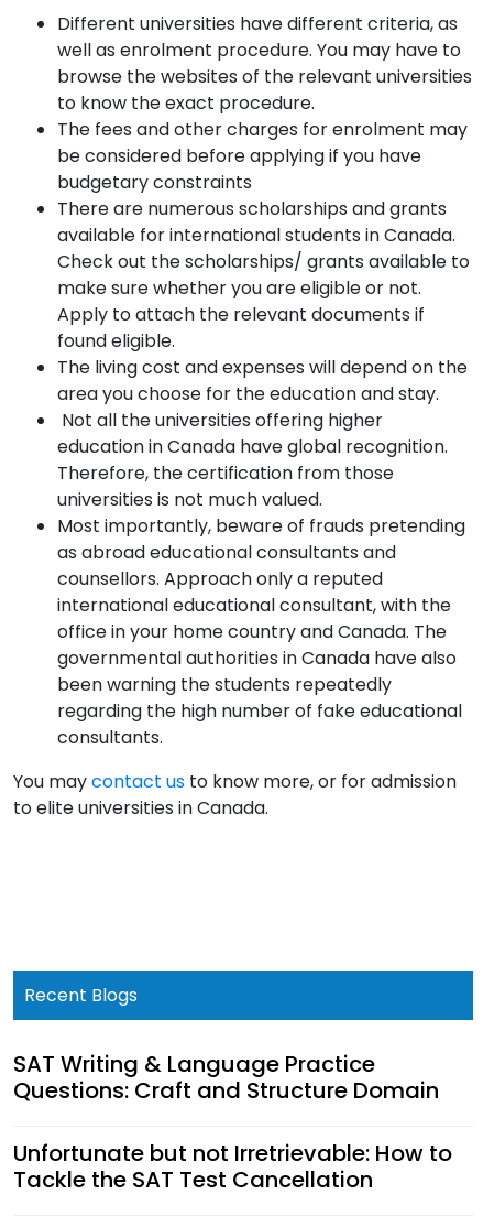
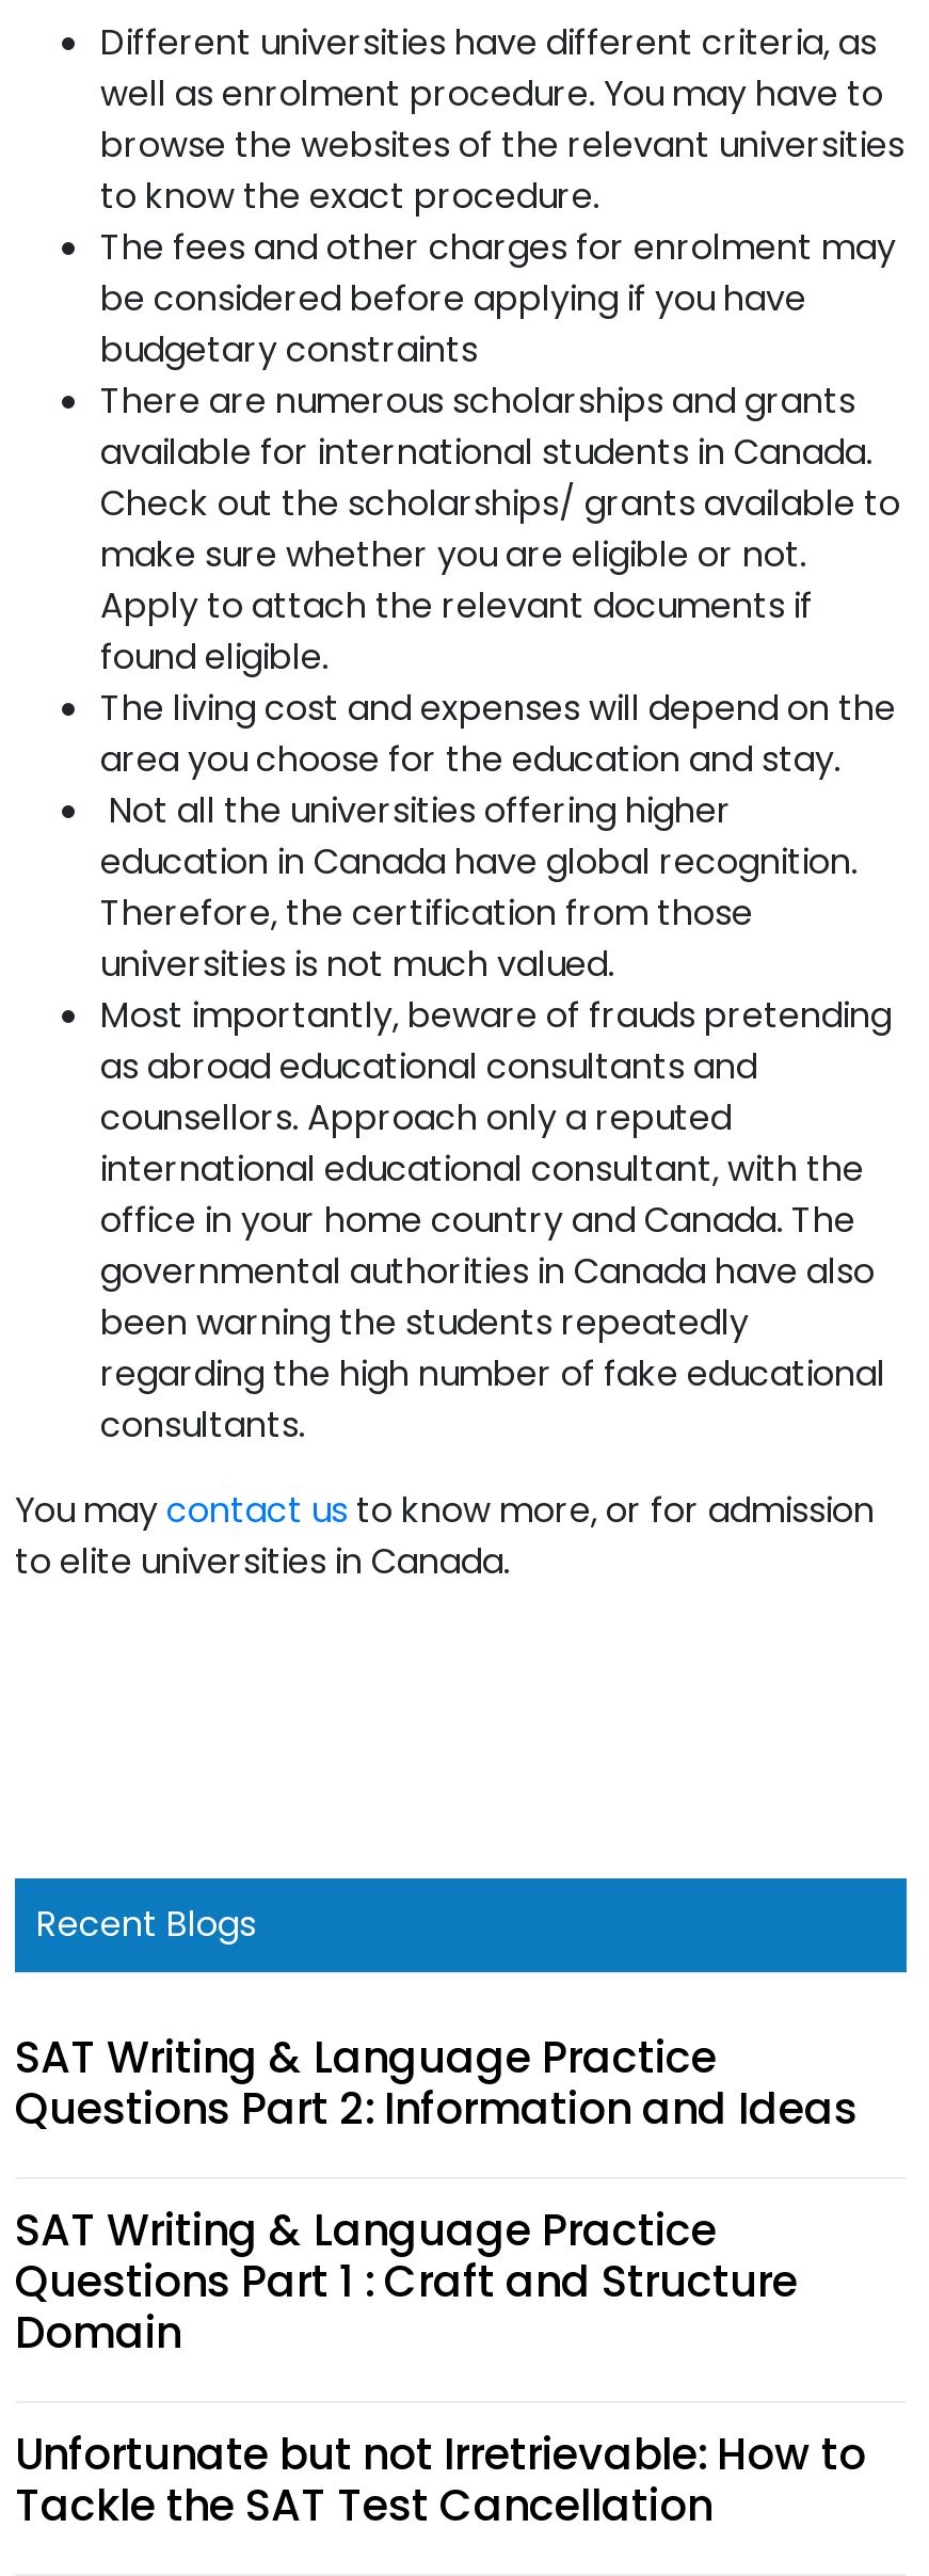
- Questions: Craft and Structure Domain
+ Questions Part 2: Information and Ideas
+ SAT Writing & Language Practice
+ Questions Part 1 : Craft and Structure
+ Domain
